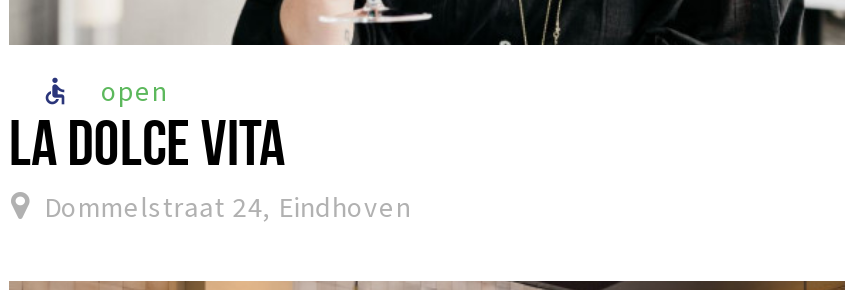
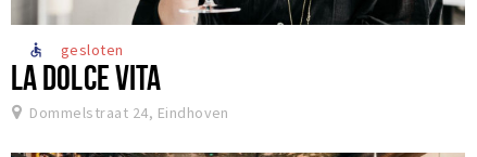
- open
+ gesloten
